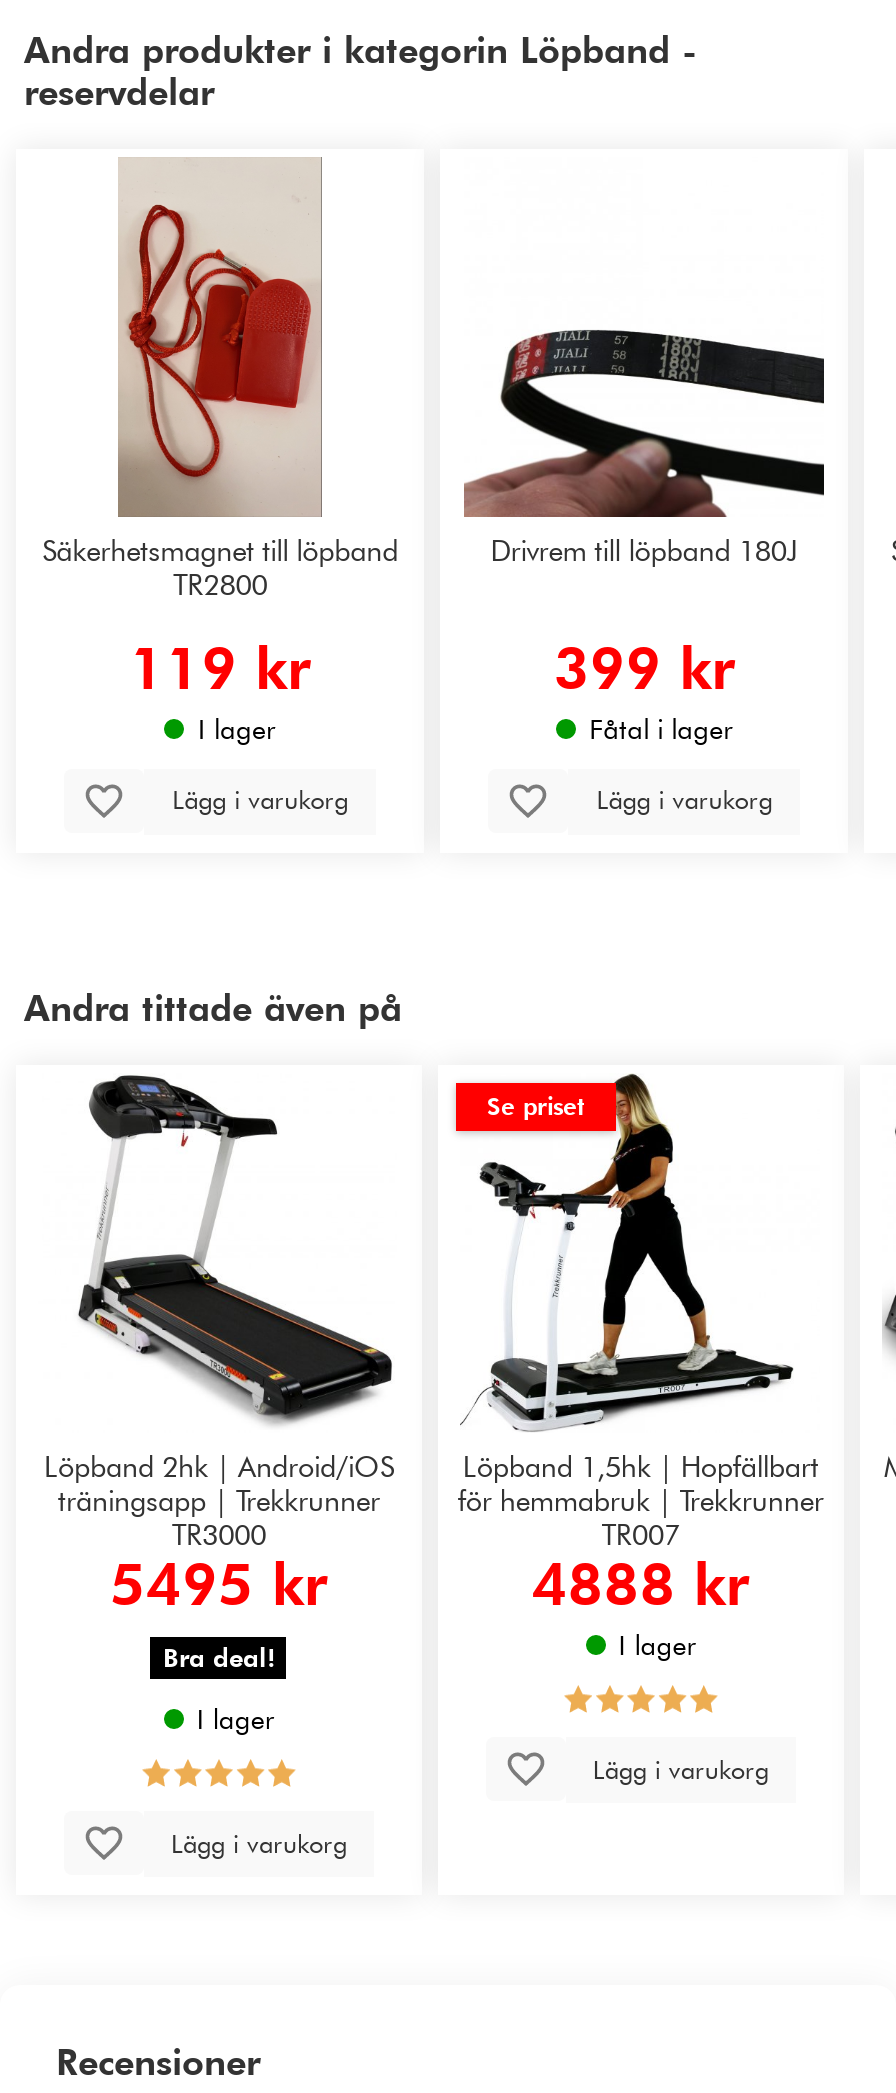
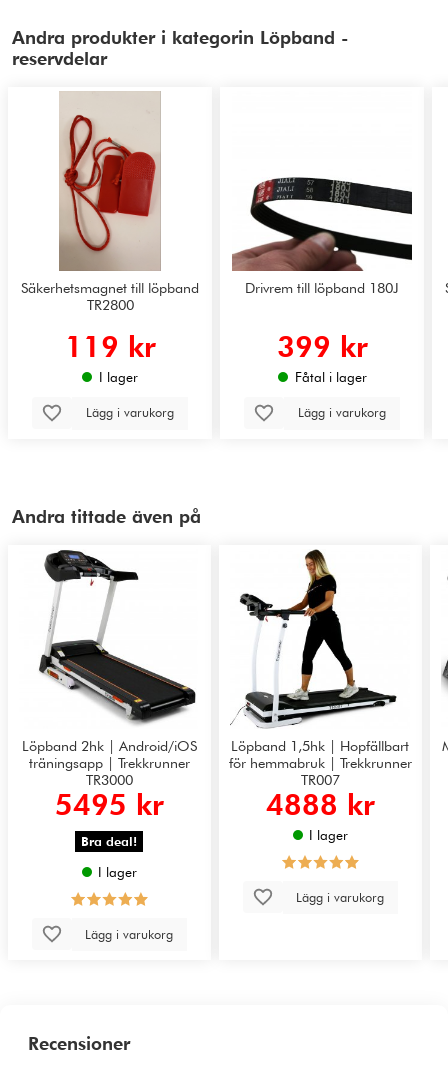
- Se priset
